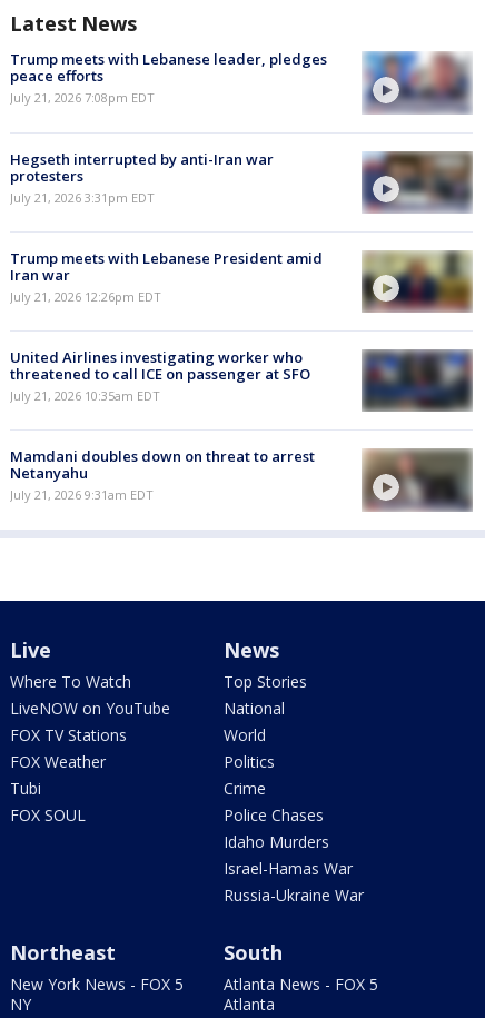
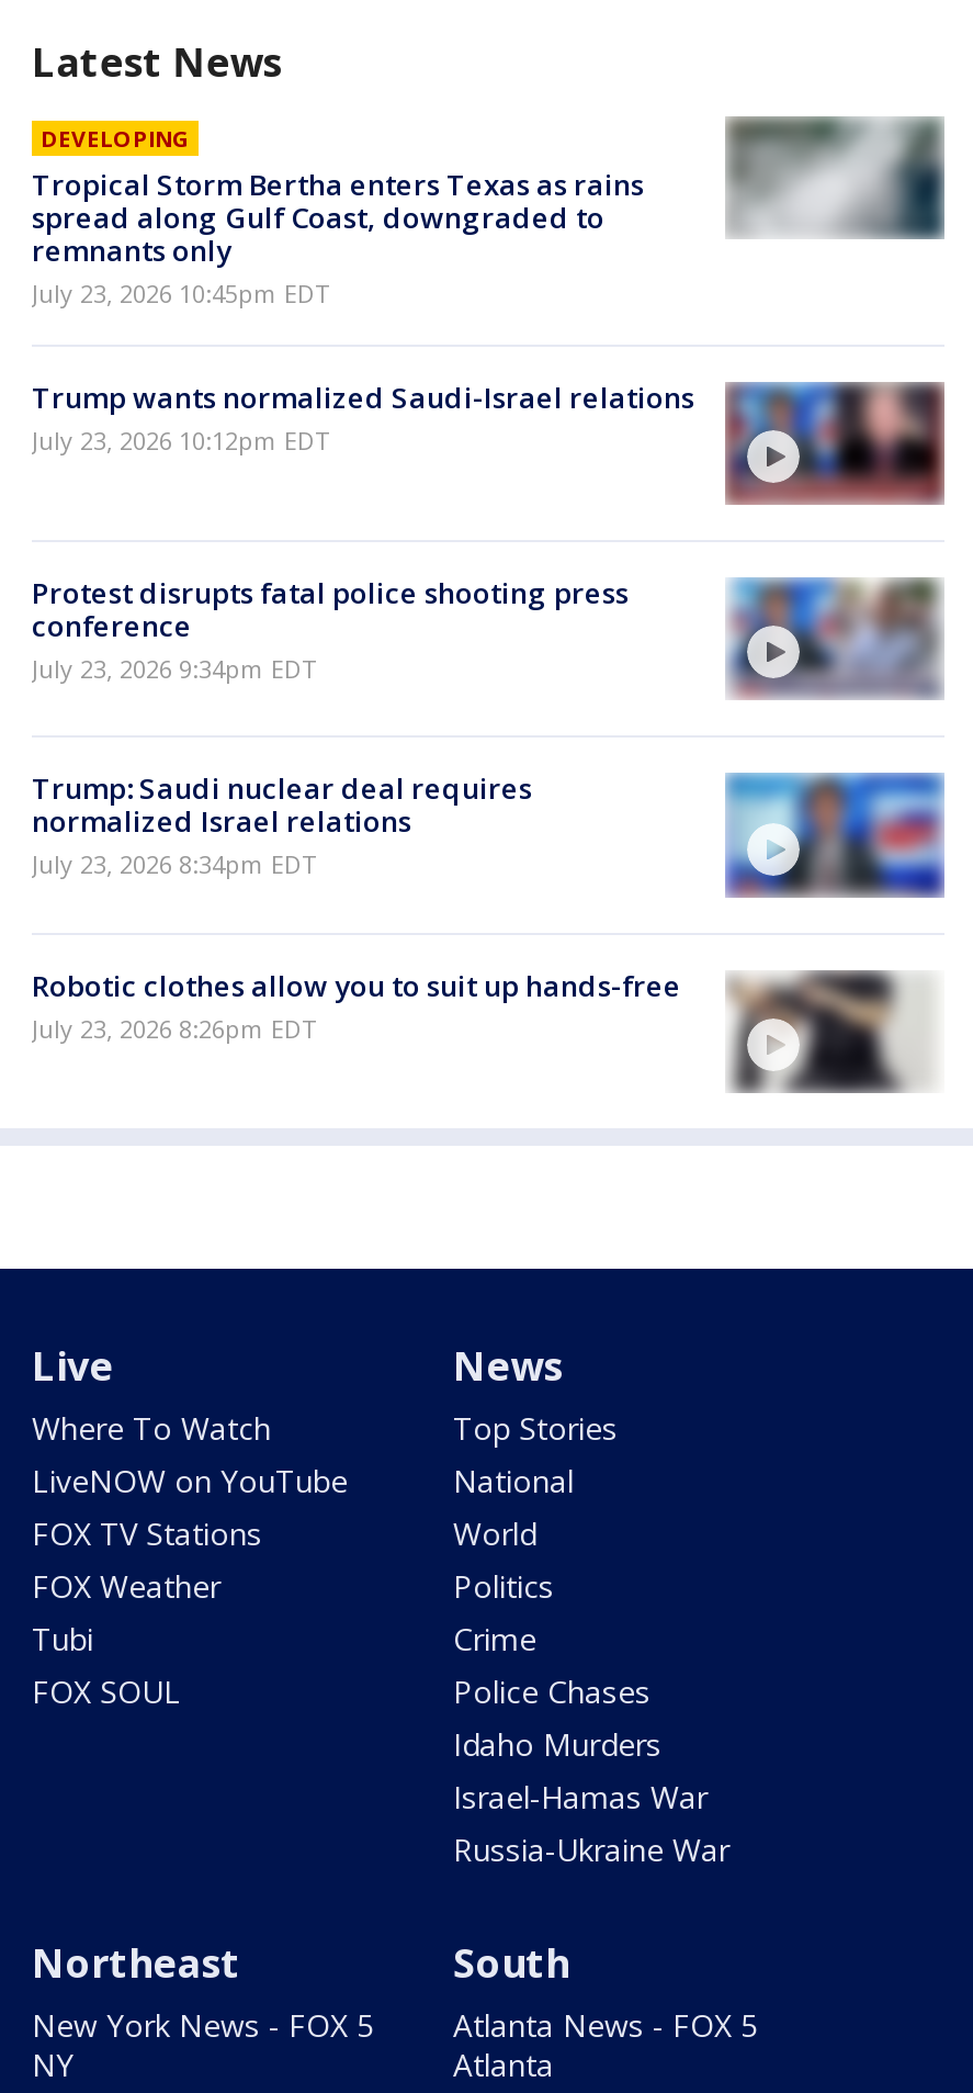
- [image]
- Trump meets with Lebanese leader, pledges
- peace efforts
- July 21, 2026 7:08pm EDT
+ [image]
+ DEVELOPING
+ Tropical Storm Bertha enters Texas as rains
+ spread along Gulf Coast, downgraded to
+ remnants only
+ July 23, 2026 10:45pm EDT

- Hegseth interrupted by anti-Iran war
- protesters
- July 21, 2026 3:31pm EDT
+ Trump wants normalized Saudi-Israel relations
+ July 23, 2026 10:12pm EDT

- [image]
+ [image]

- Trump meets with Lebanese President amid
- Iran war
- July 21, 2026 12:26pm EDT
+ Protest disrupts fatal police shooting press
+ conference
+ July 23, 2026 9:34pm EDT

- [image]
+ [image]

- United Airlines investigating worker who
- threatened to call ICE on passenger at SFO
- July 21, 2026 10:35am EDT
+ Trump: Saudi nuclear deal requires
+ normalized Israel relations
+ July 23, 2026 8:34pm EDT

- [image]
+ [image]

- Mamdani doubles down on threat to arrest
- Netanyahu
- July 21, 2026 9:31am EDT
+ Robotic clothes allow you to suit up hands-free
+ July 23, 2026 8:26pm EDT

- [image]
+ [image]
